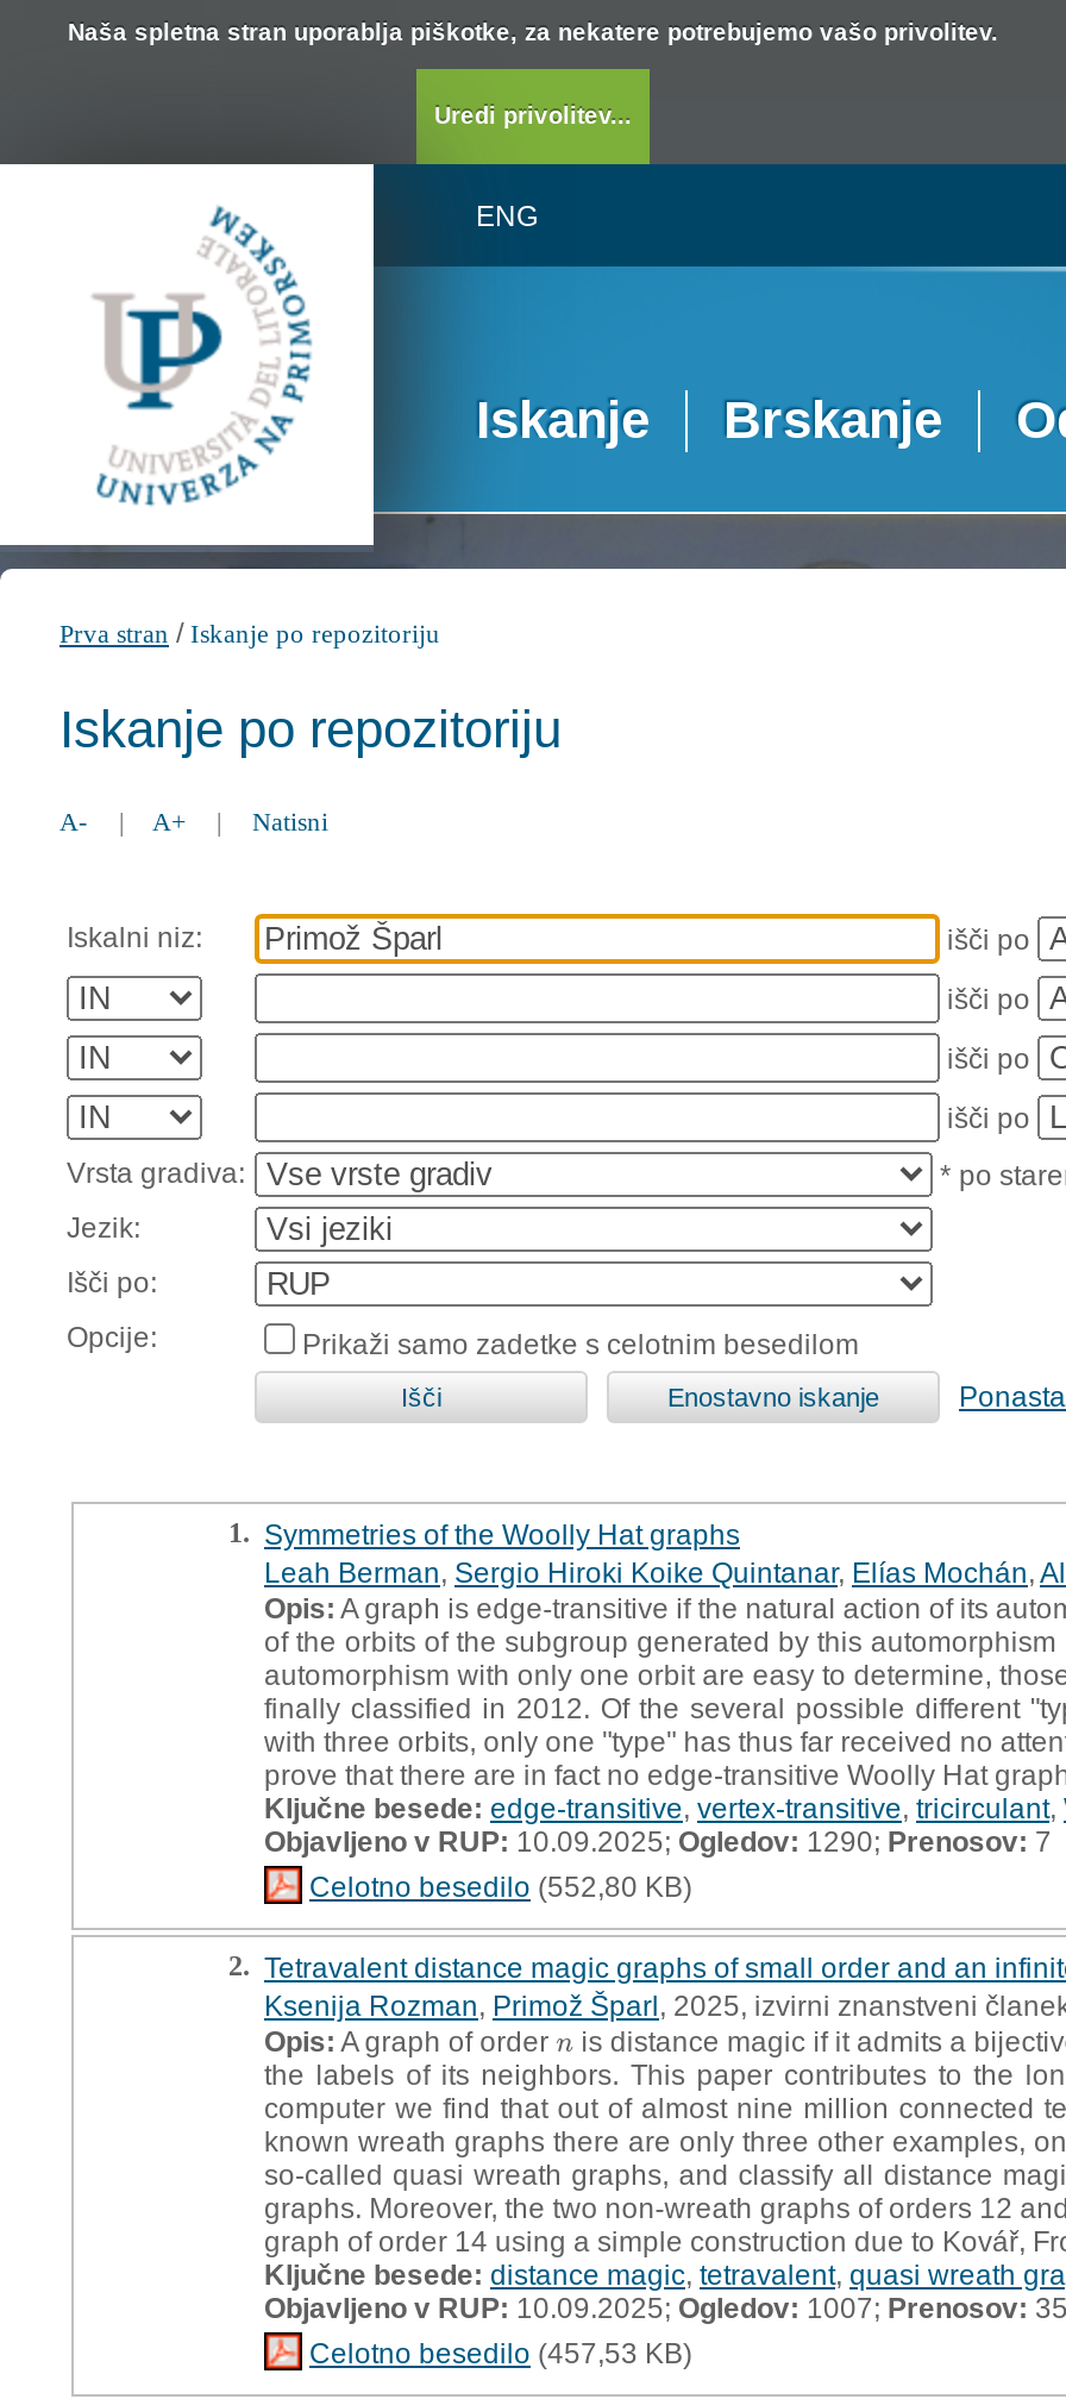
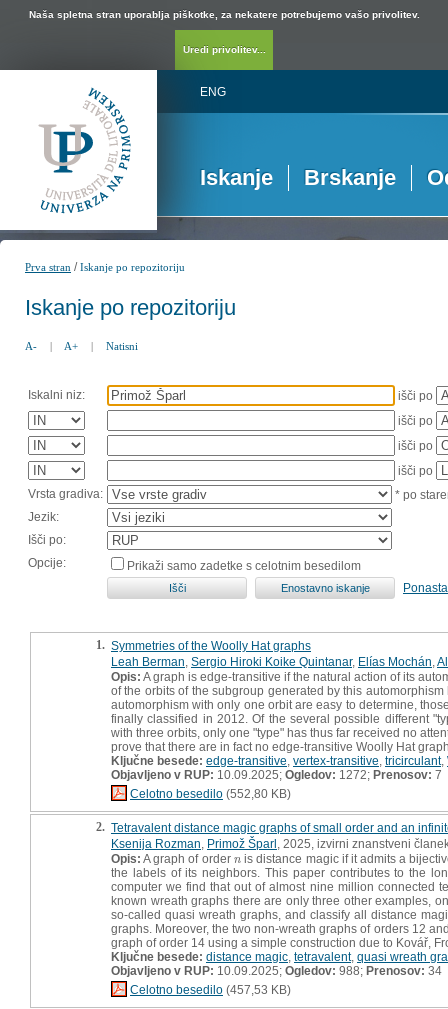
- Objavljeno v RUP:10.09.2025;Ogledov:1290;Prenosov:7
+ Objavljeno v RUP:10.09.2025;Ogledov:1272;Prenosov:7

- Objavljeno v RUP:10.09.2025;Ogledov:1007;Prenosov:35
+ Objavljeno v RUP:10.09.2025;Ogledov:988;Prenosov:34
